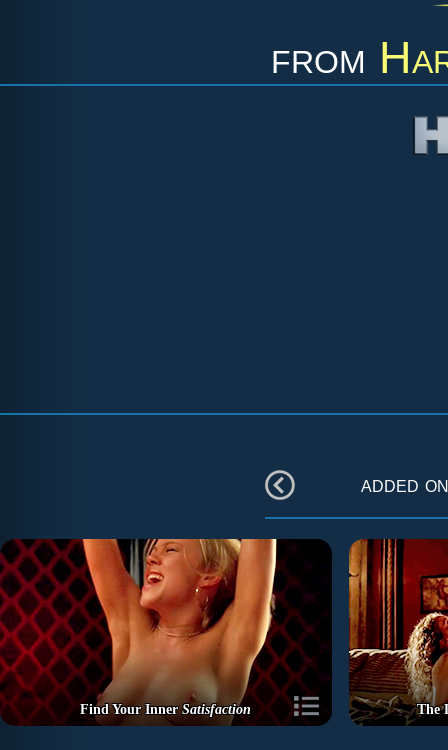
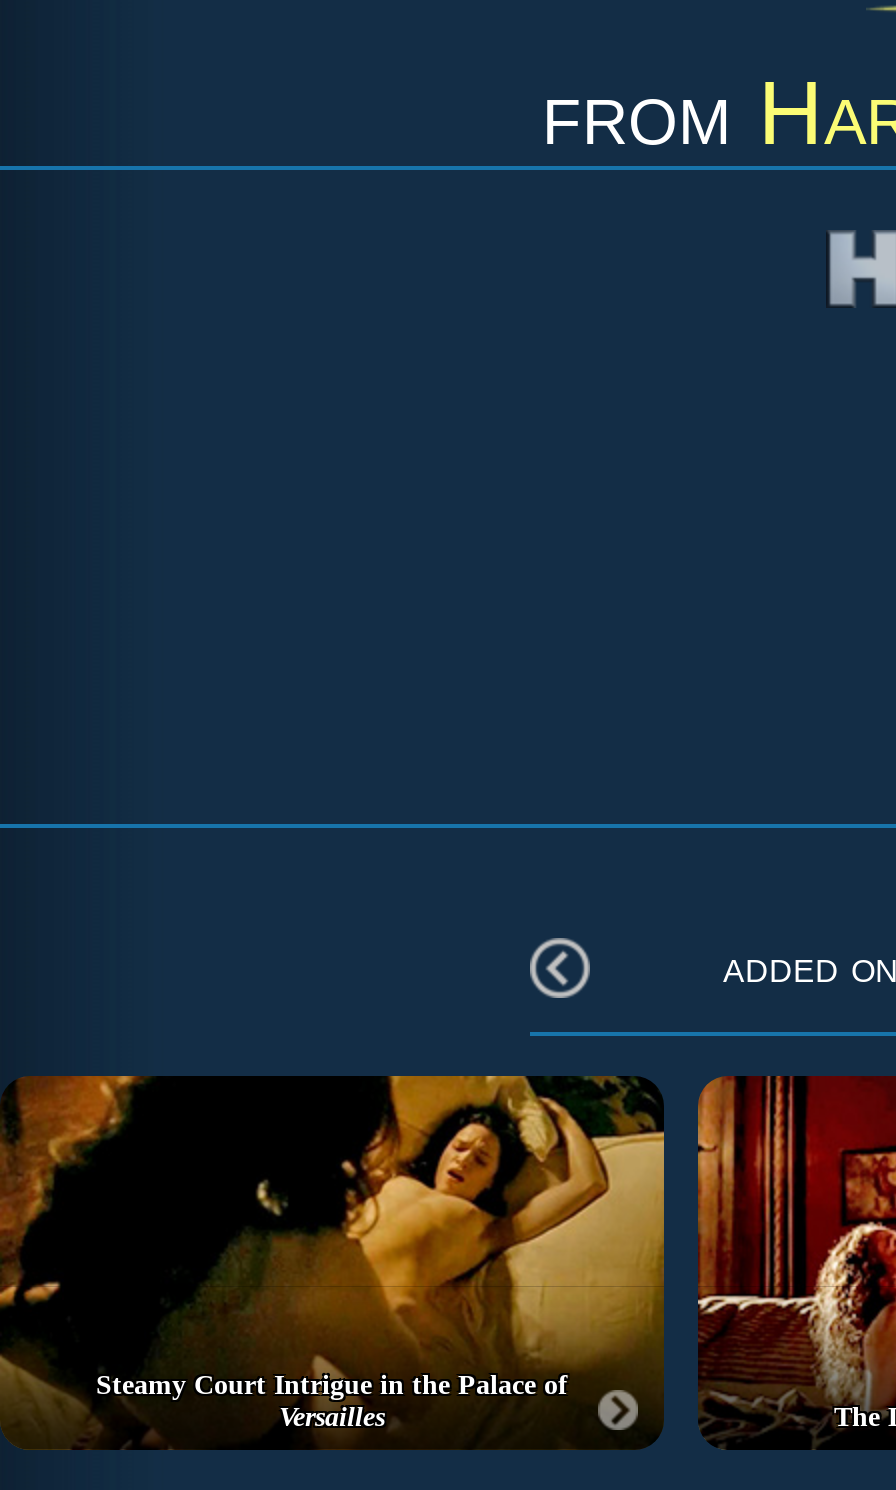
- [image]
- Find Your Inner Satisfaction
+ [image]
+ Steamy Court Intrigue in the Palace of
+ Versailles
